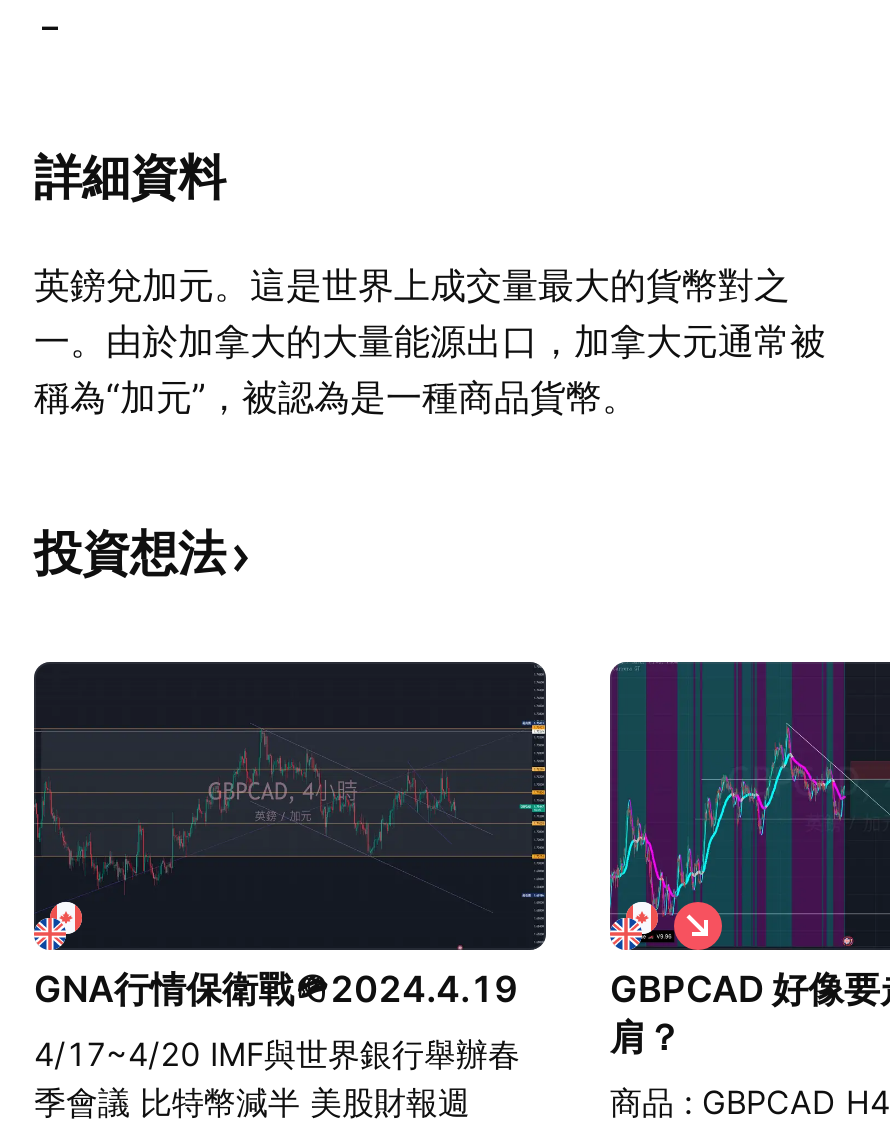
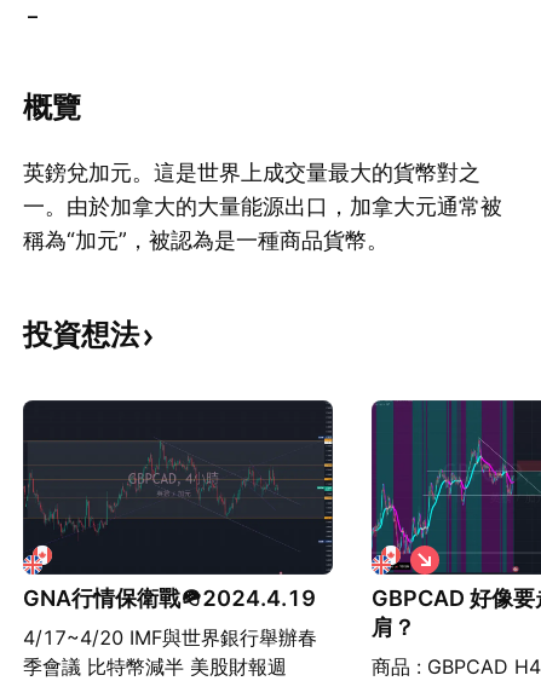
- 詳細資料
+ 概覽
